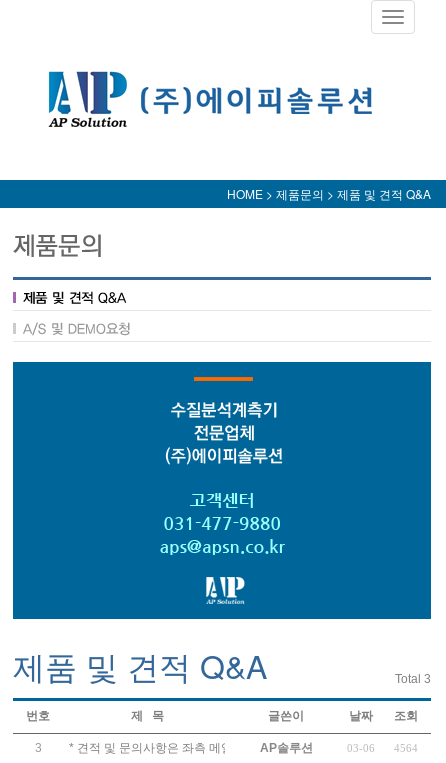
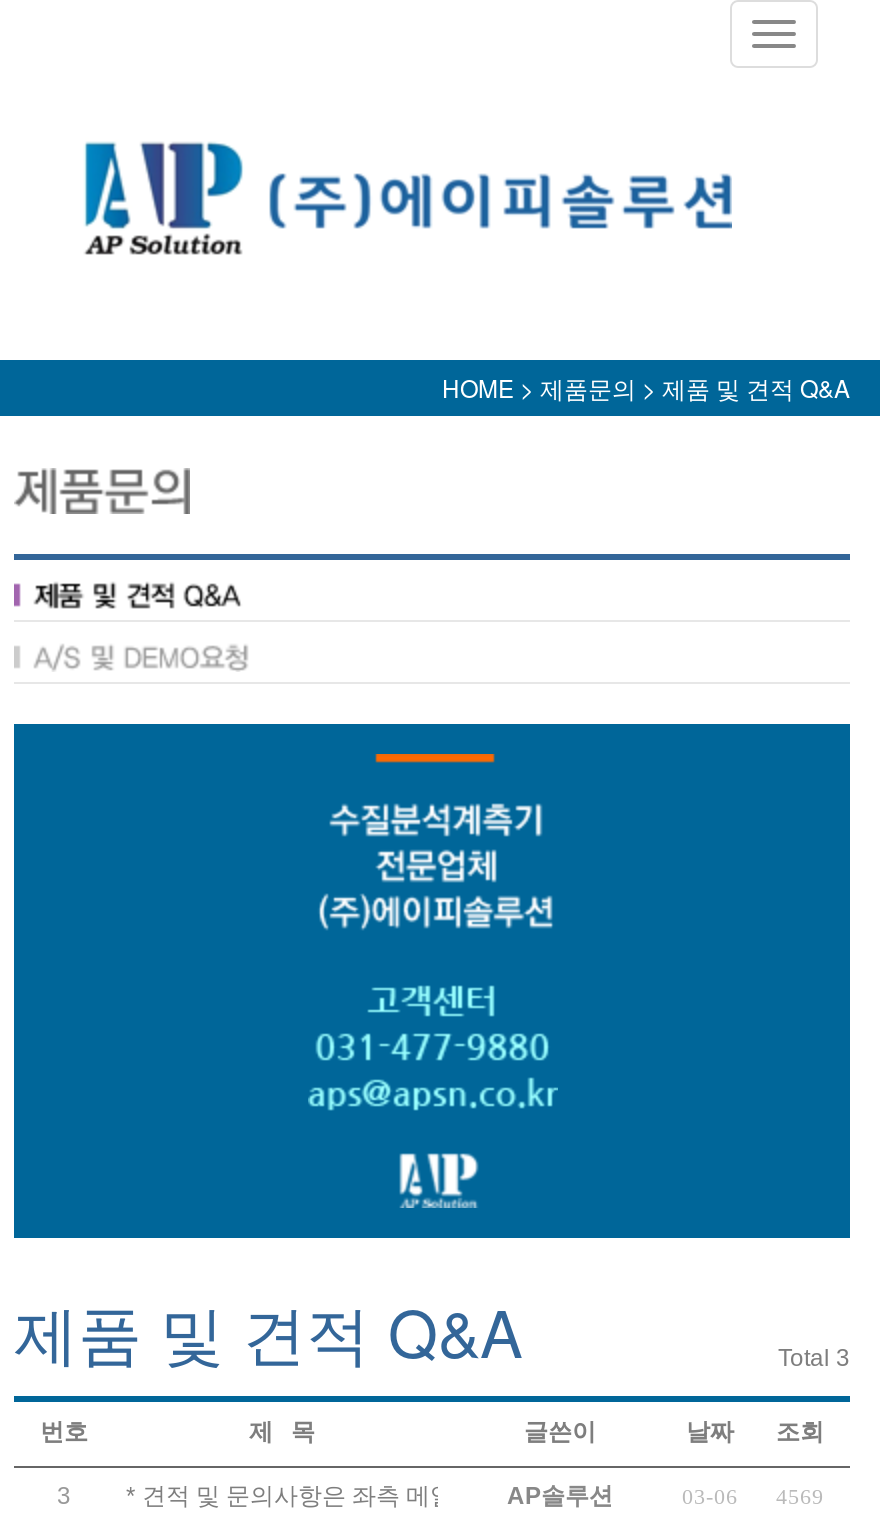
- 4564
+ 4569
